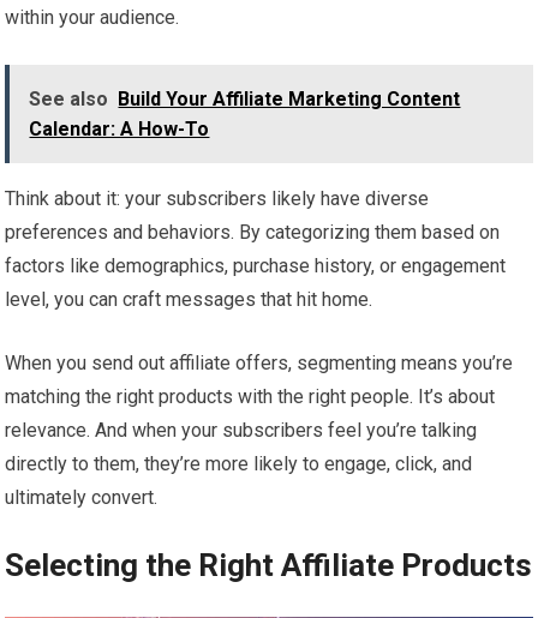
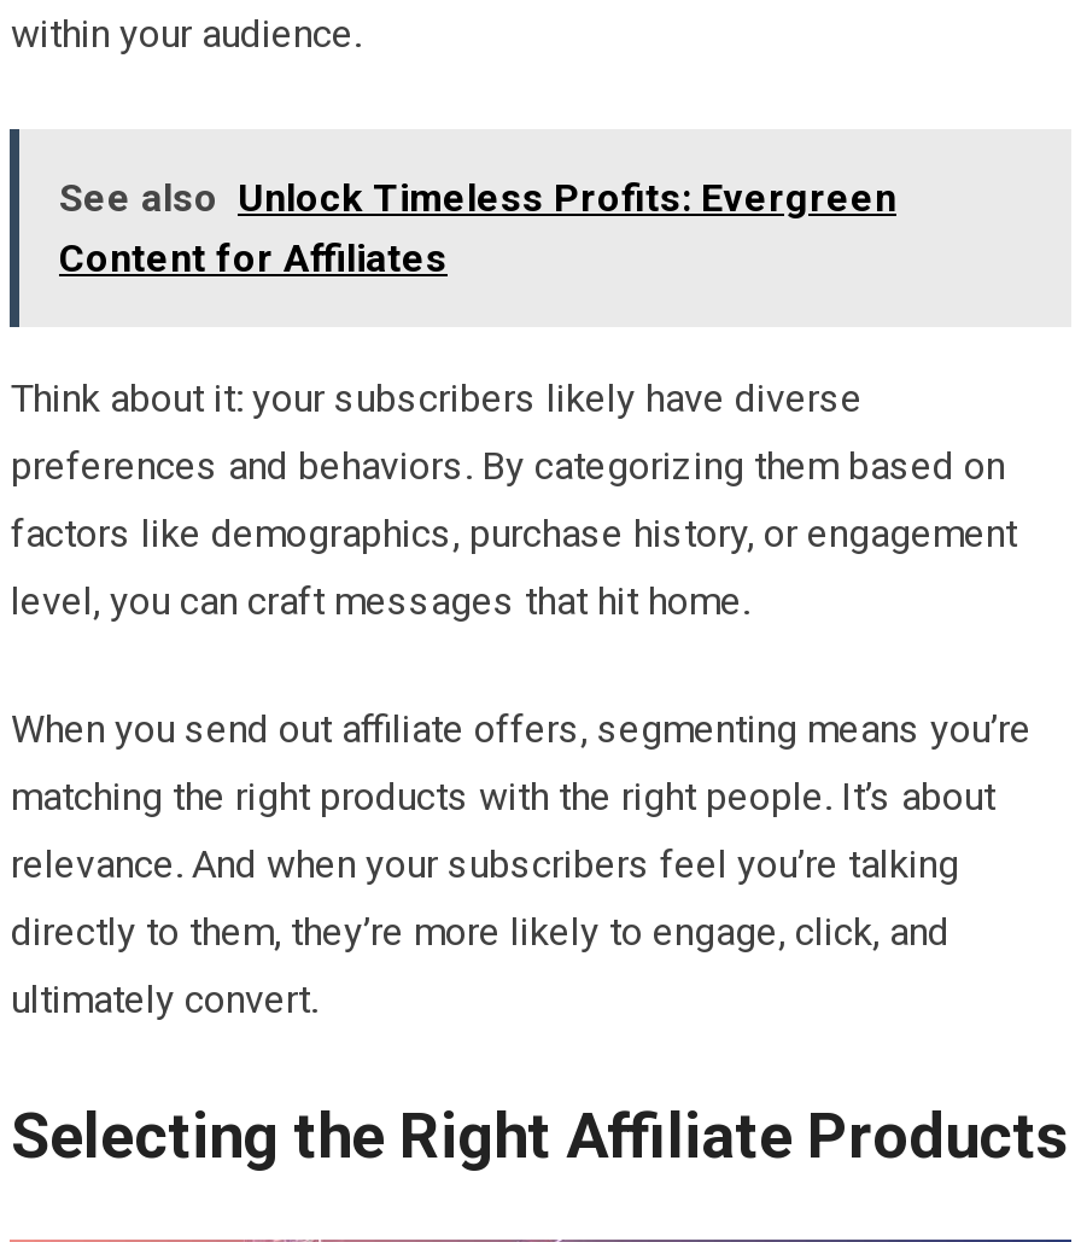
- See also Build Your Affiliate Marketing Content
- Calendar: A How-To
+ See also Unlock Timeless Profits: Evergreen
+ Content for Affiliates
